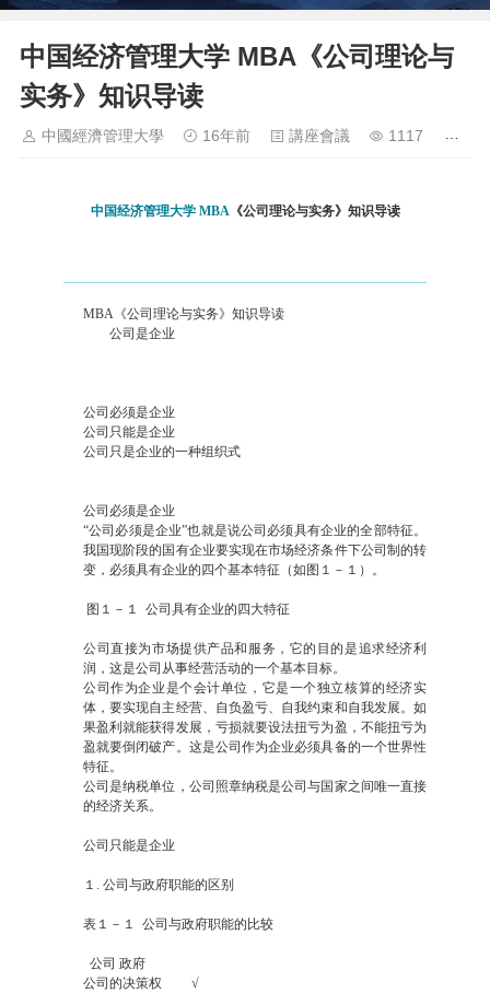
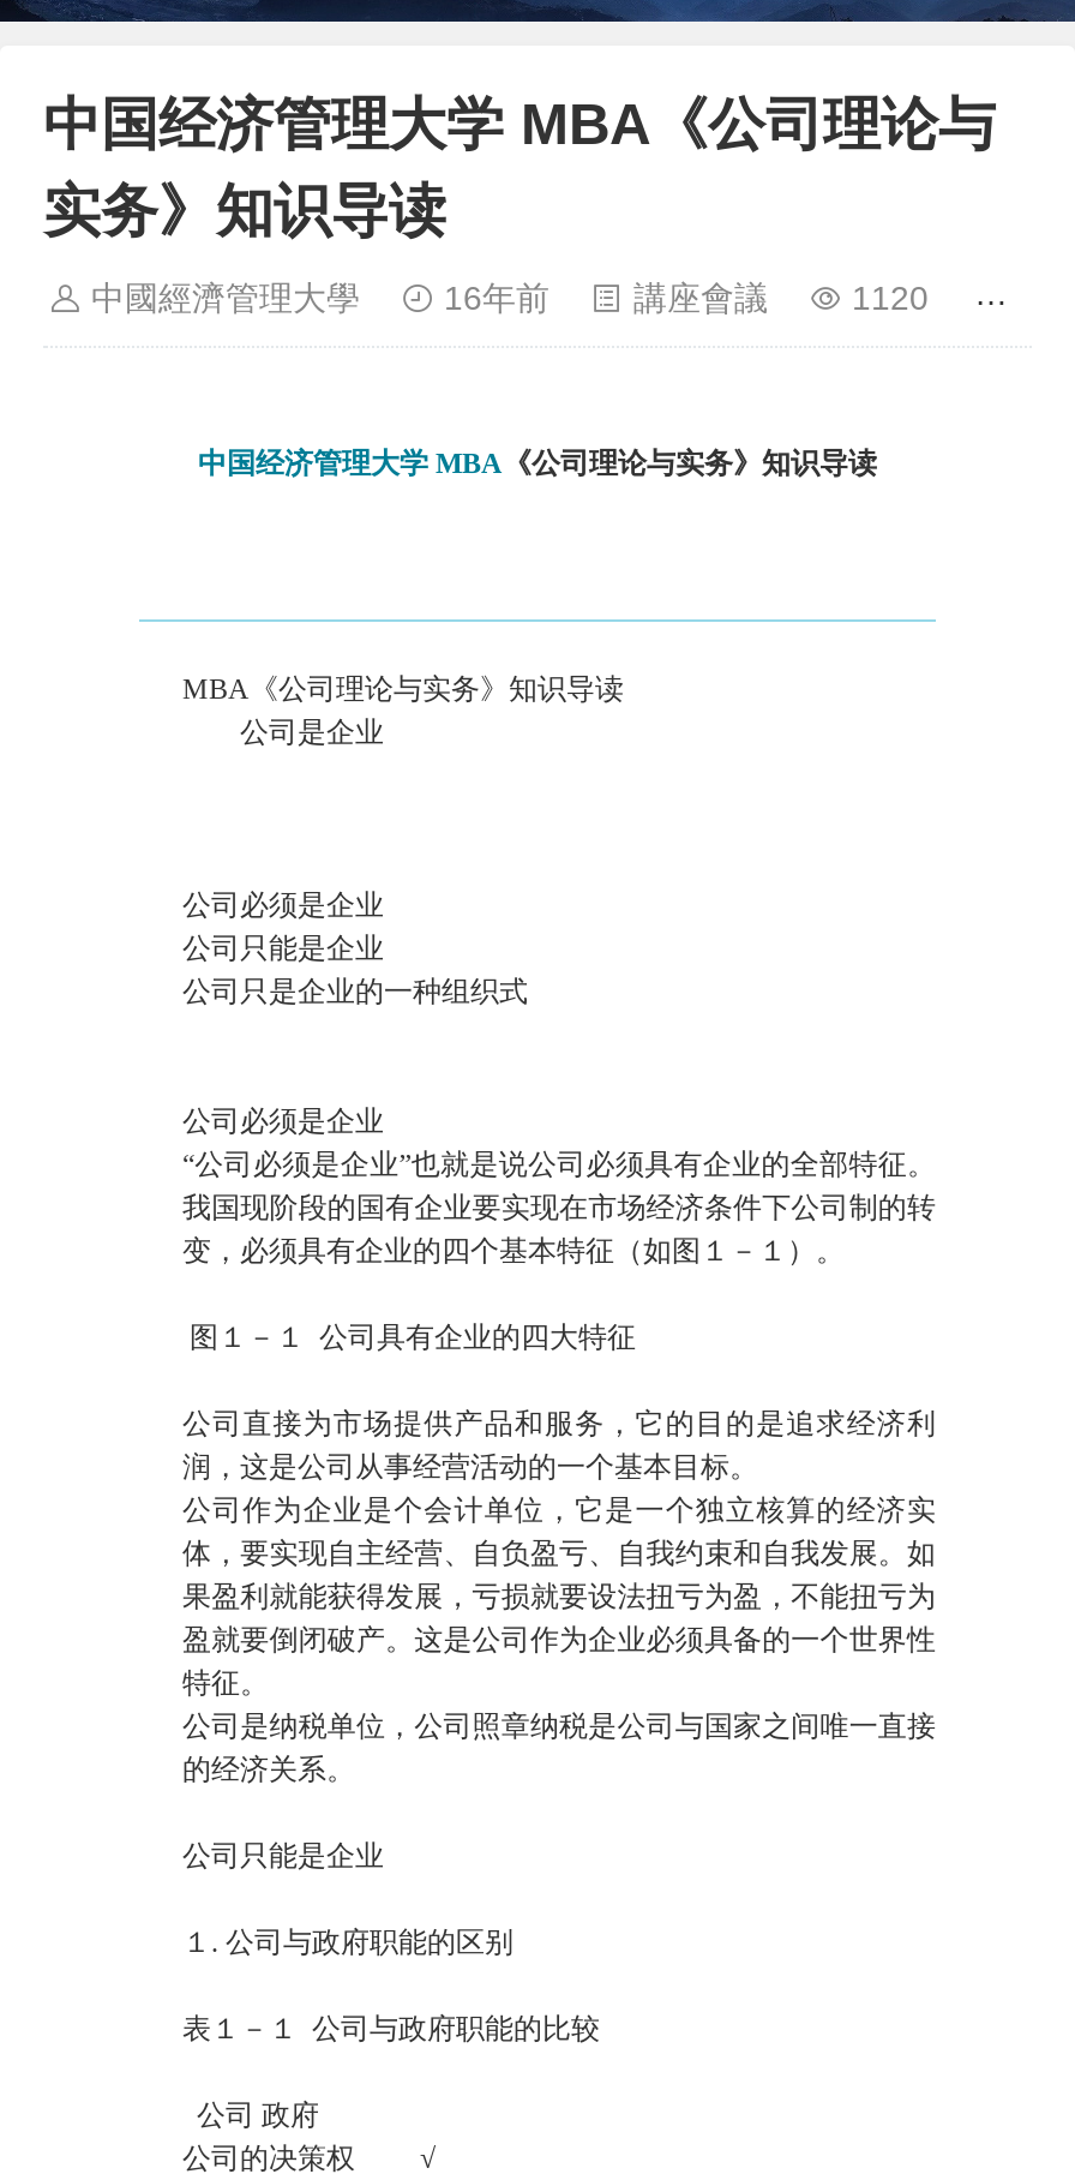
- 1117
+ 1120
